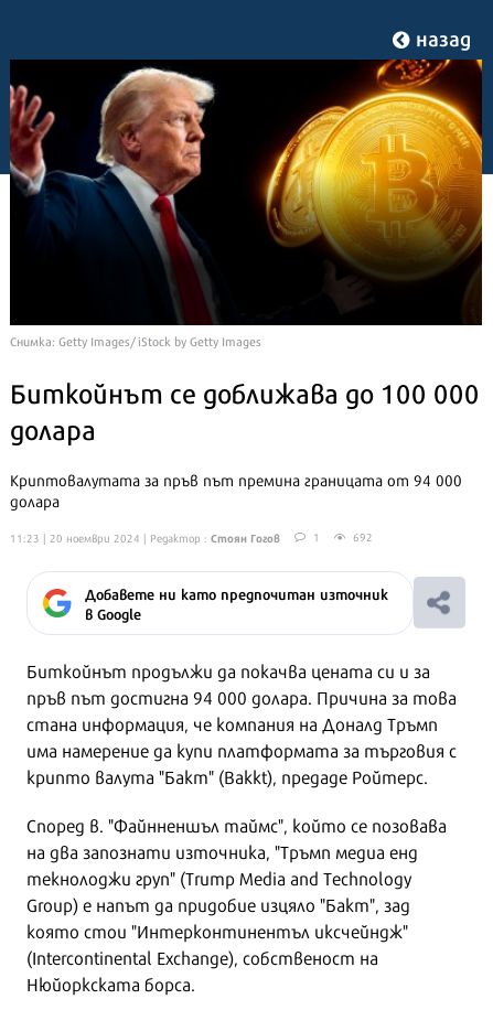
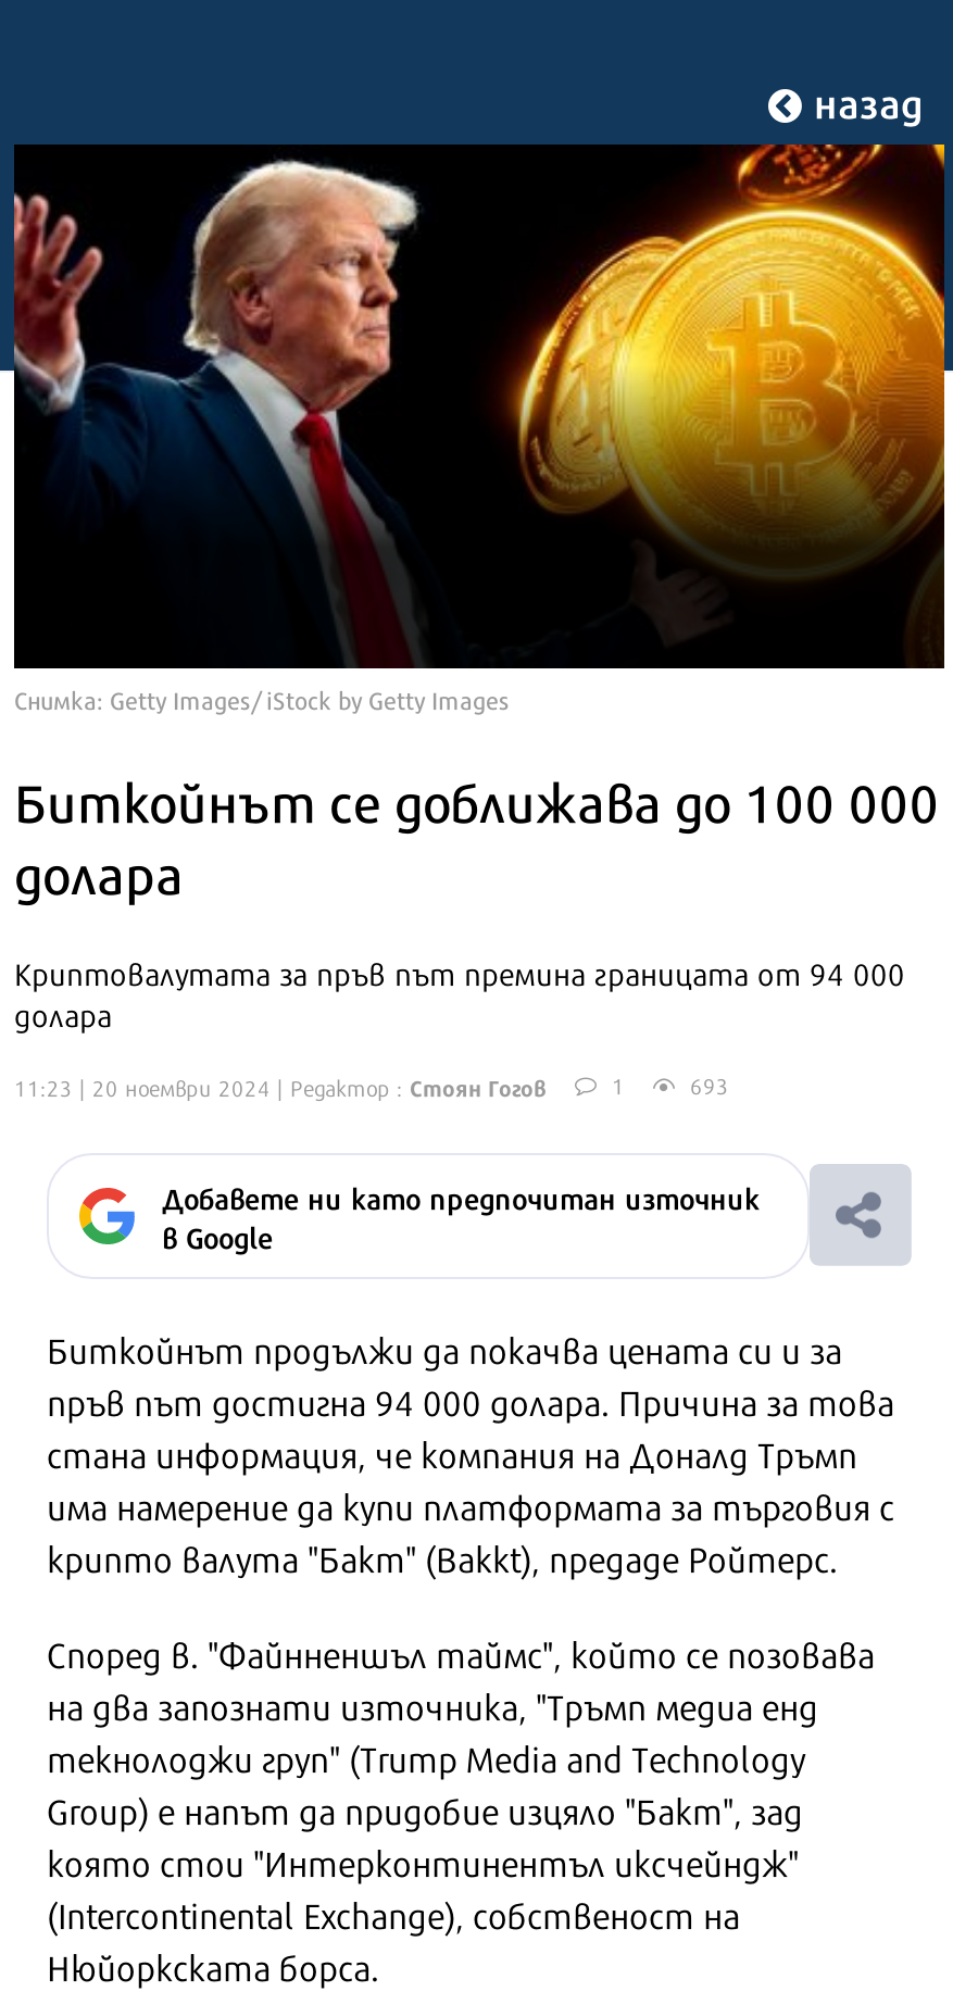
- 692
+ 693
